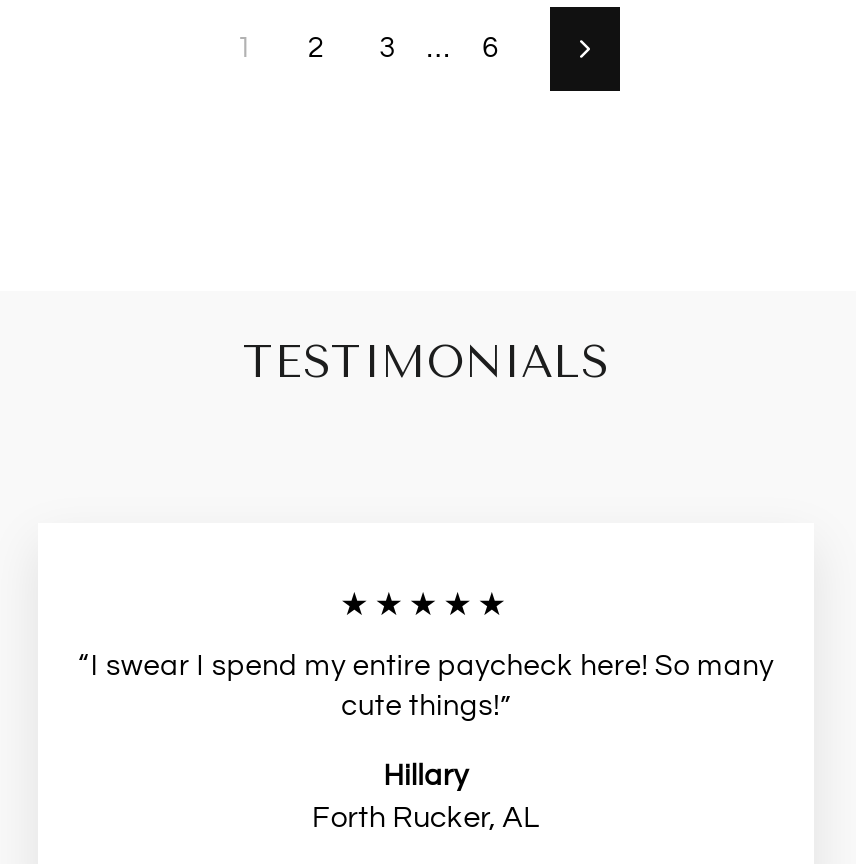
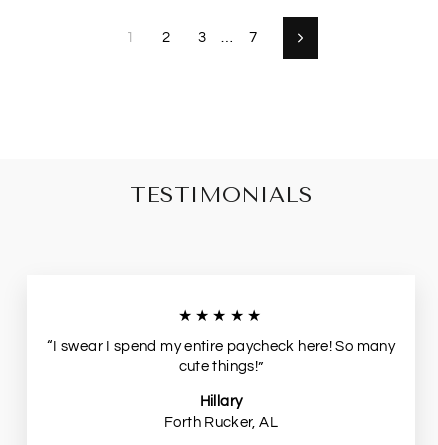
- 6
+ 7
